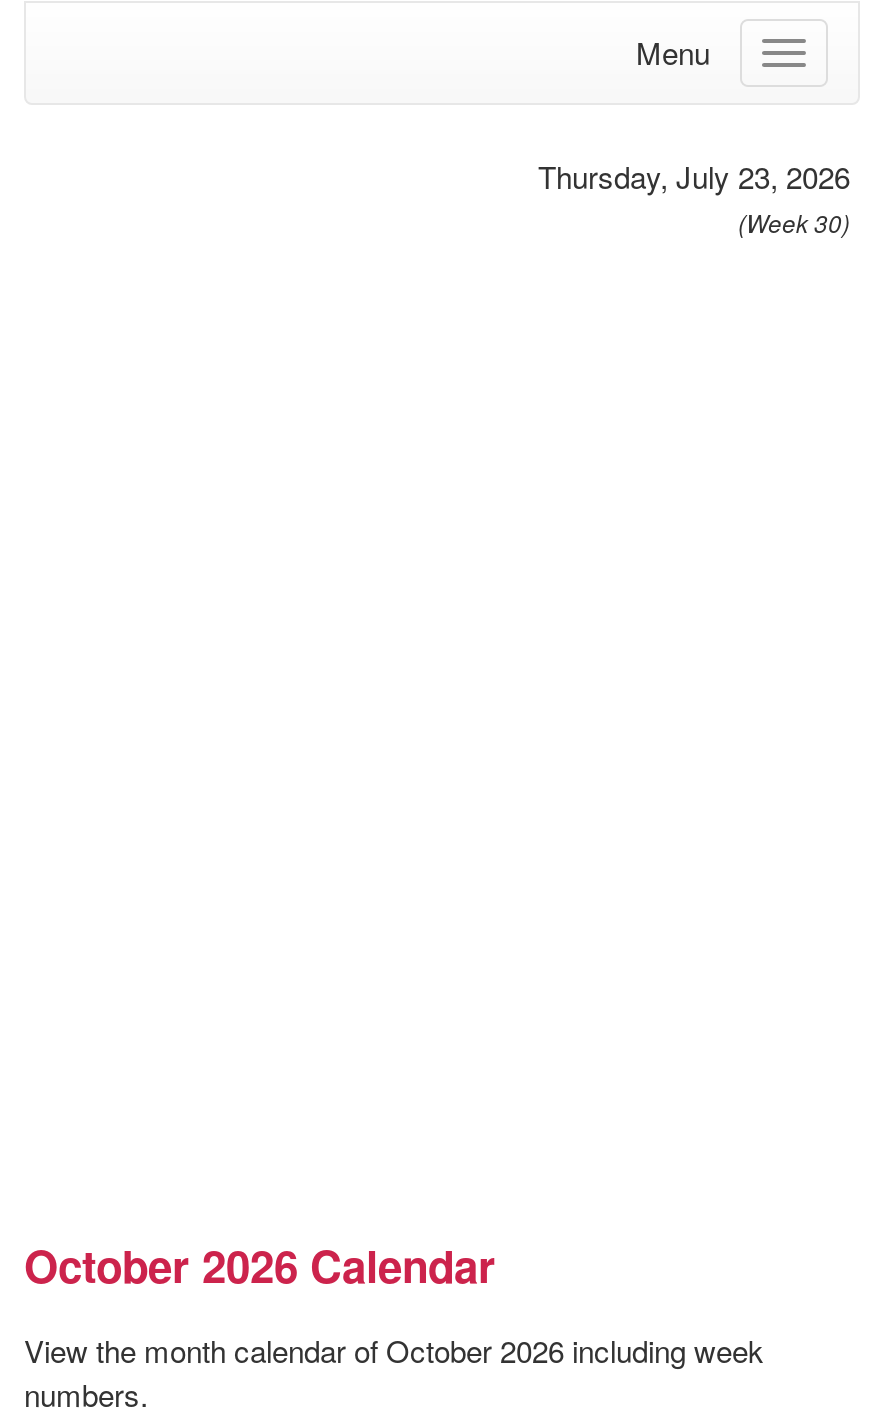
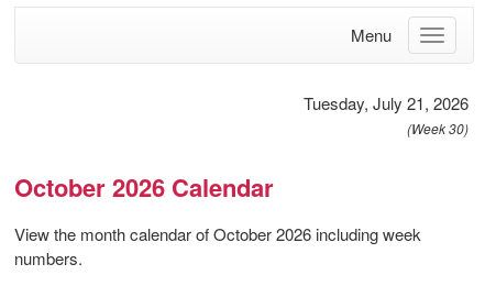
- Thursday, July 23, 2026
+ Tuesday, July 21, 2026
